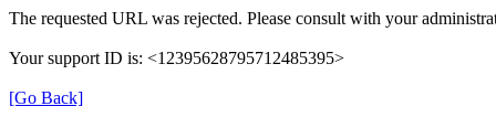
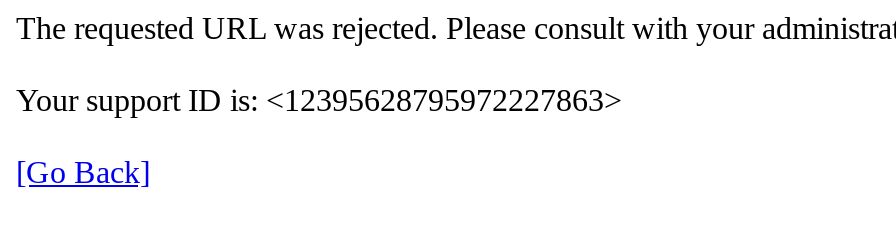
- Your support ID is: <12395628795712485395>
+ Your support ID is: <12395628795972227863>
